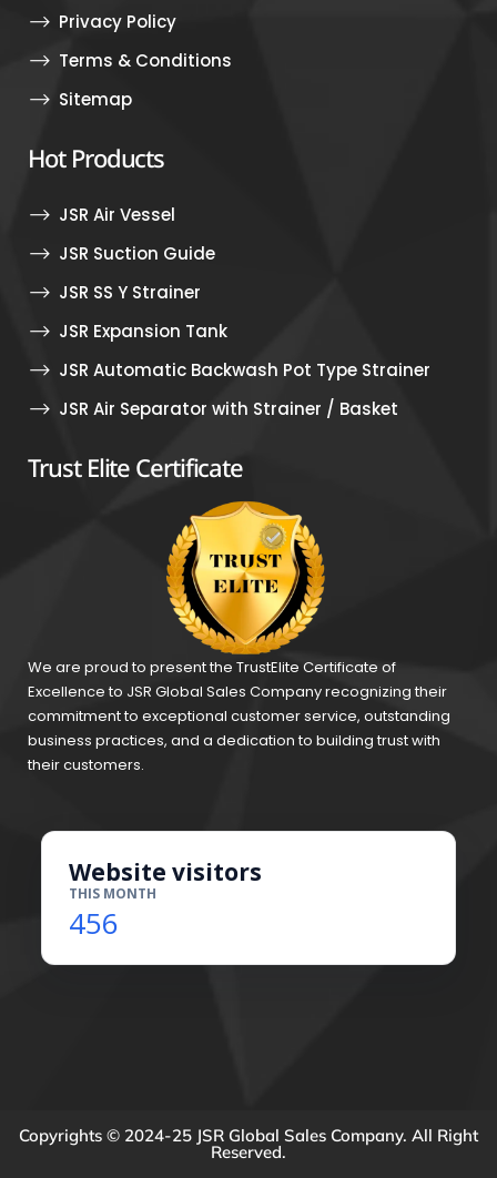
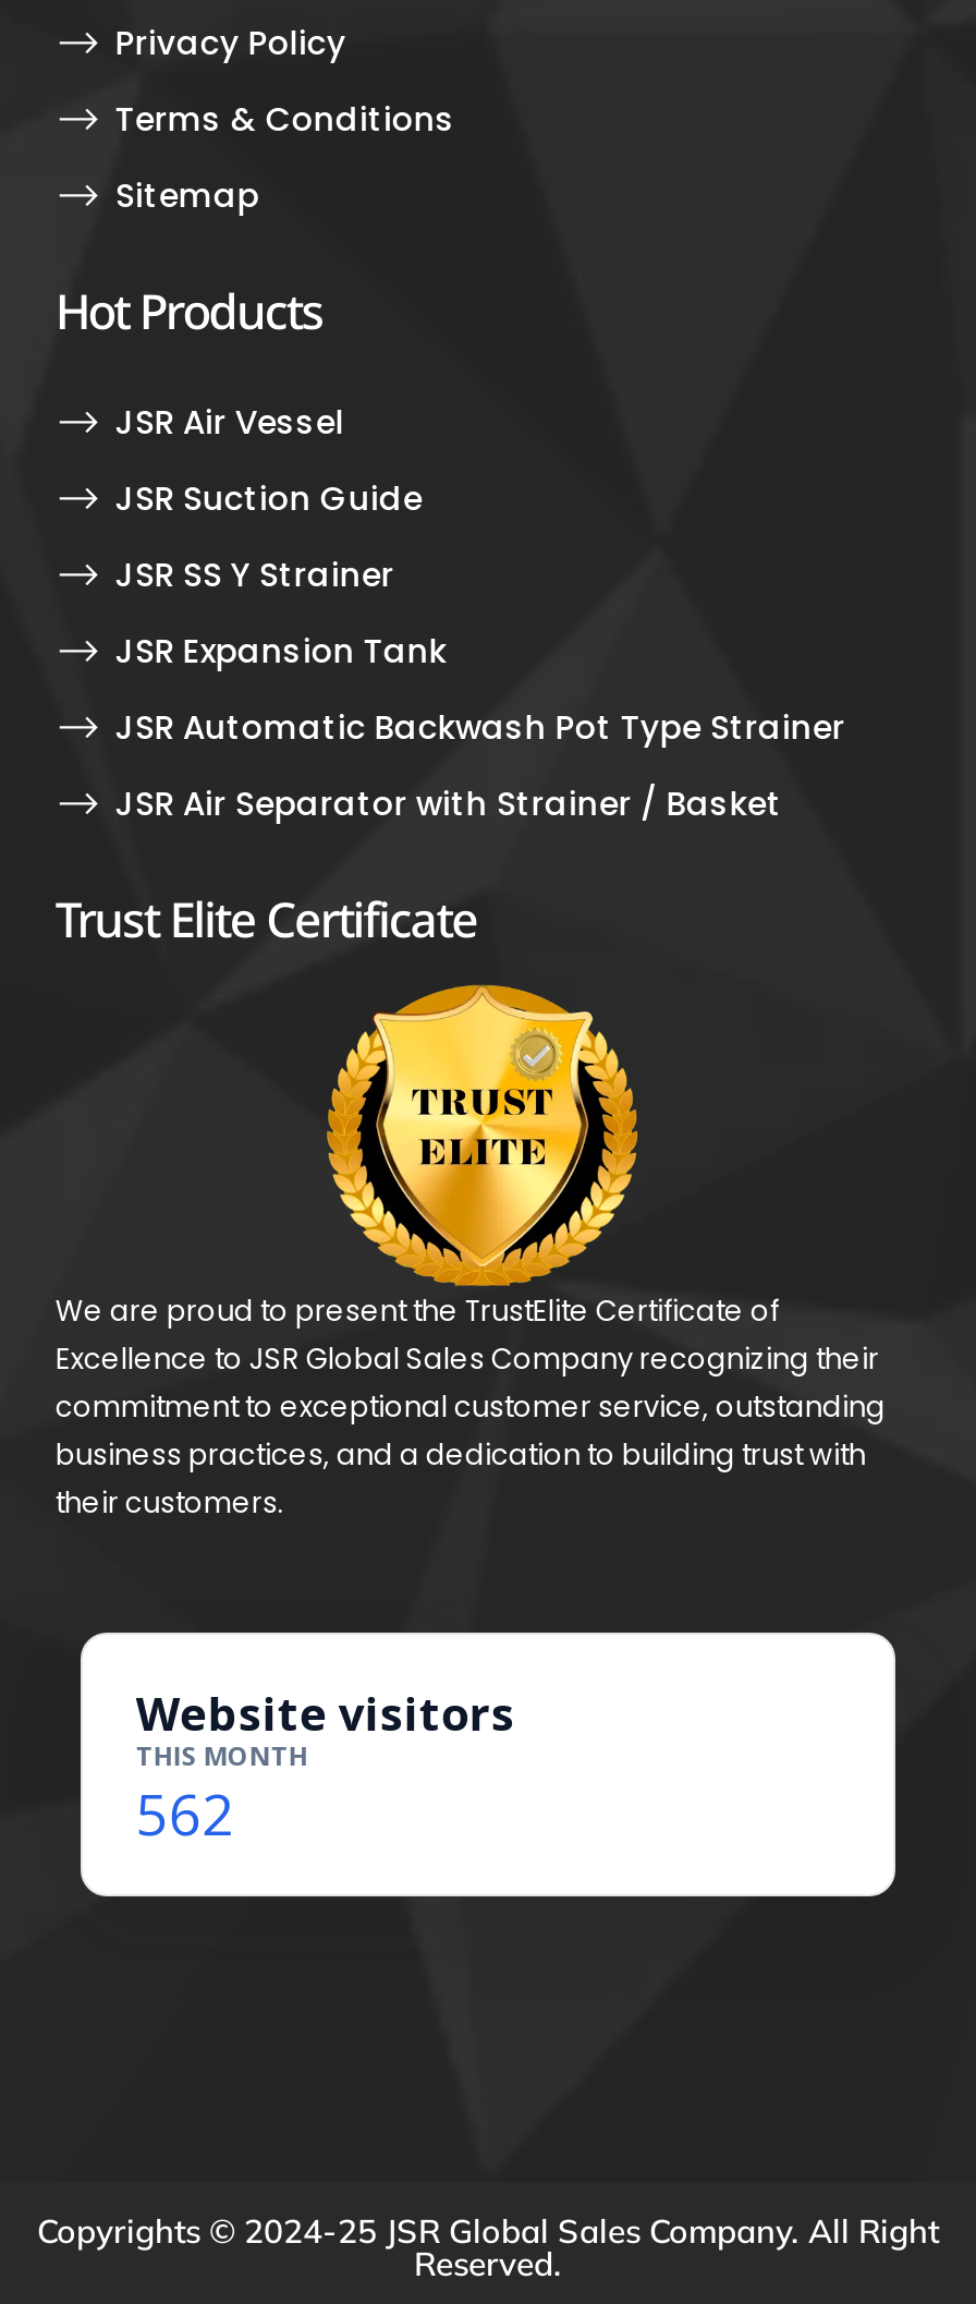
- 456
+ 562
